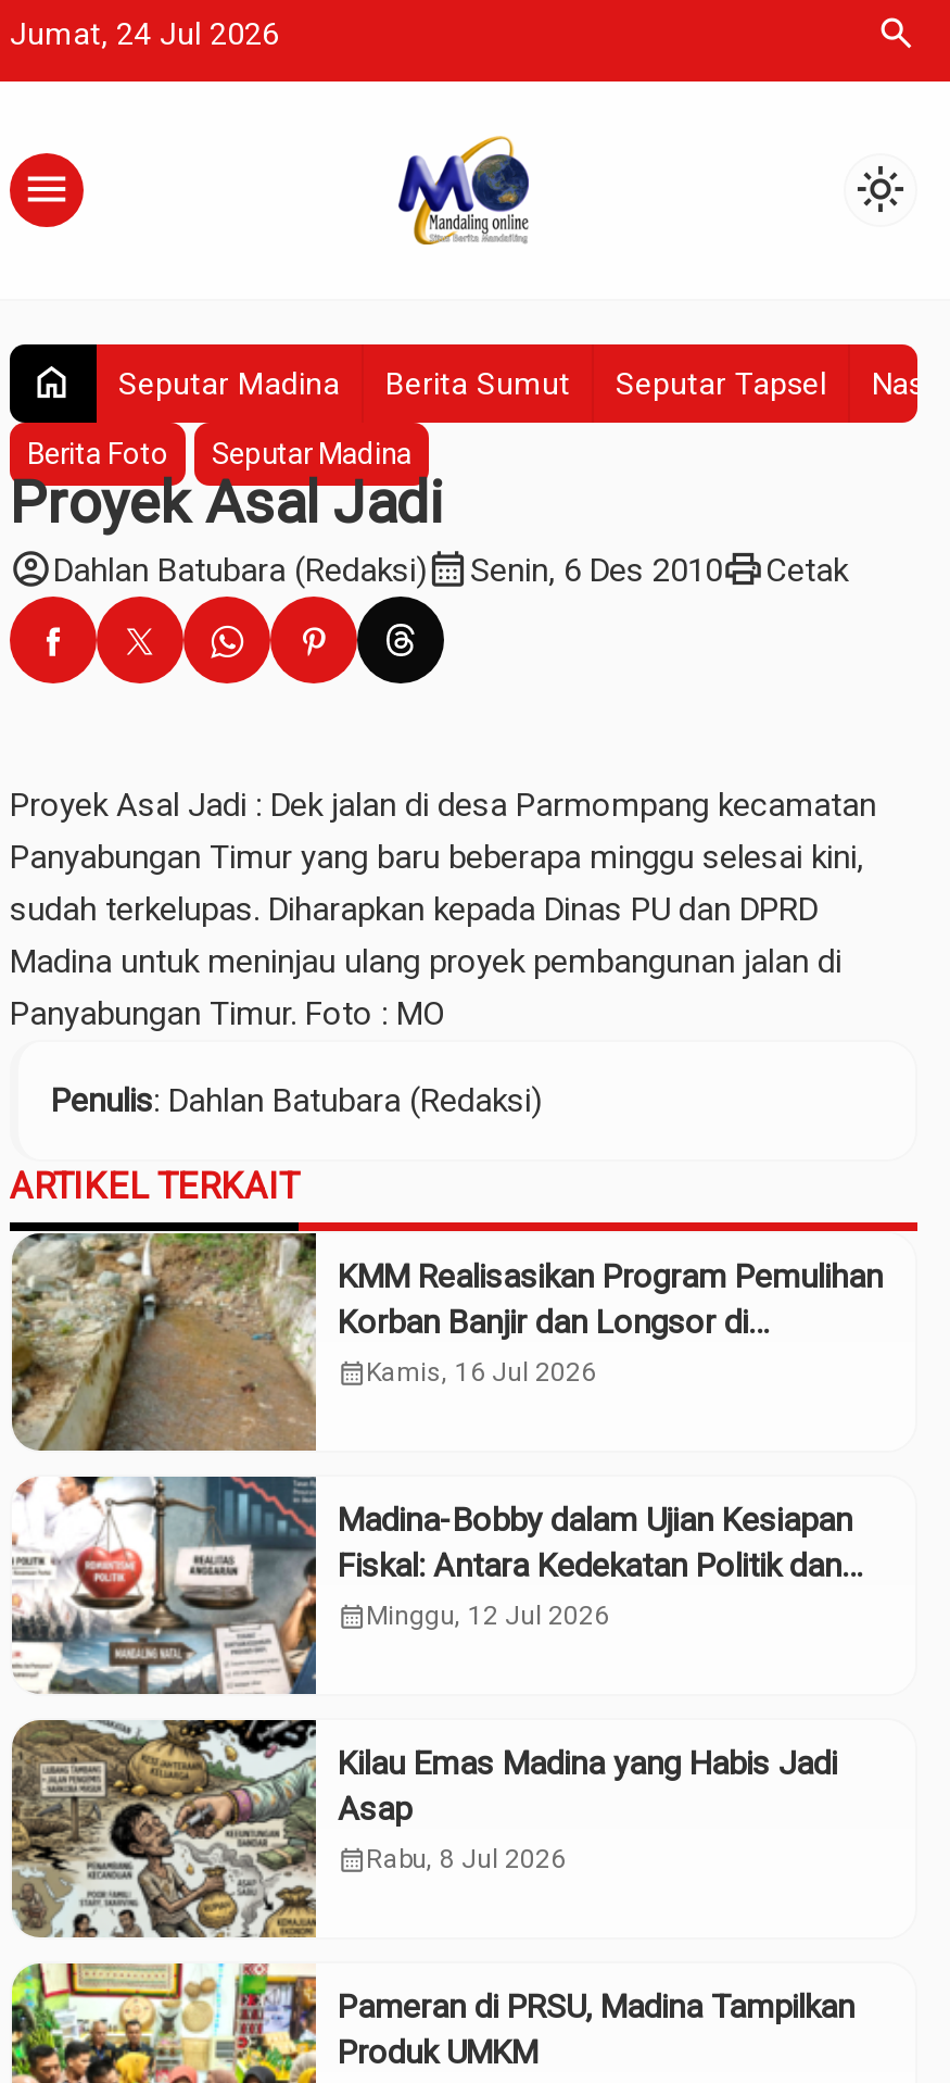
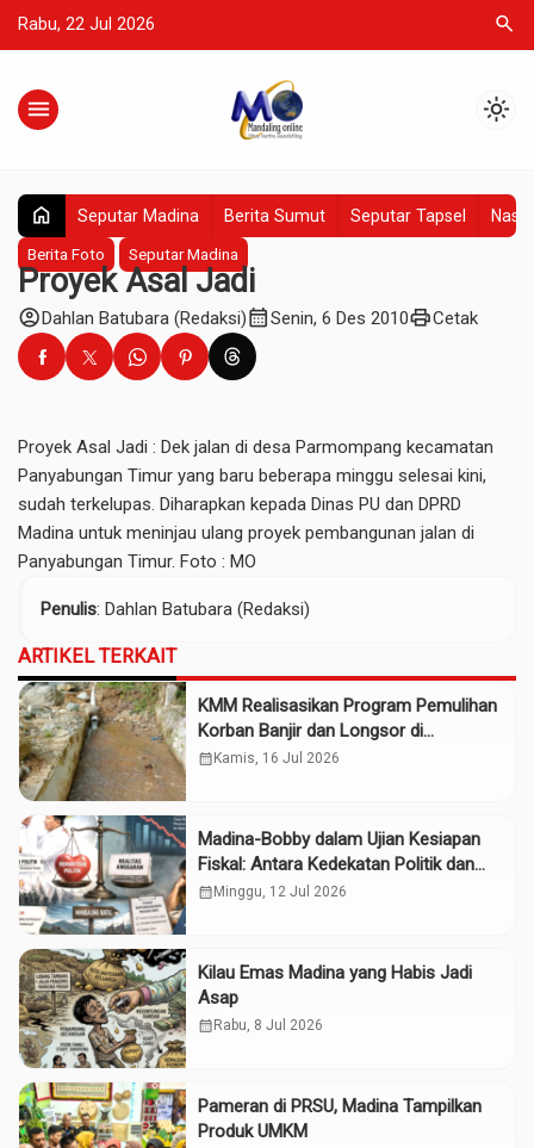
- Jumat, 24 Jul 2026
+ Rabu, 22 Jul 2026
